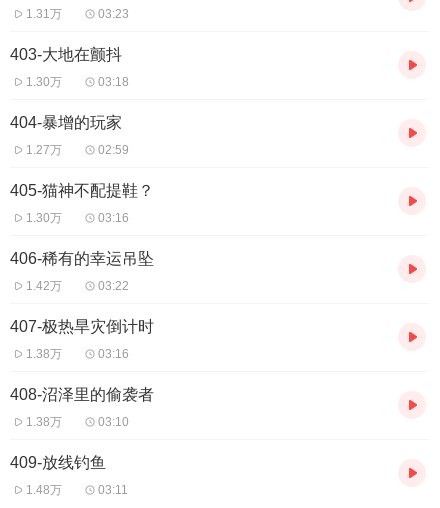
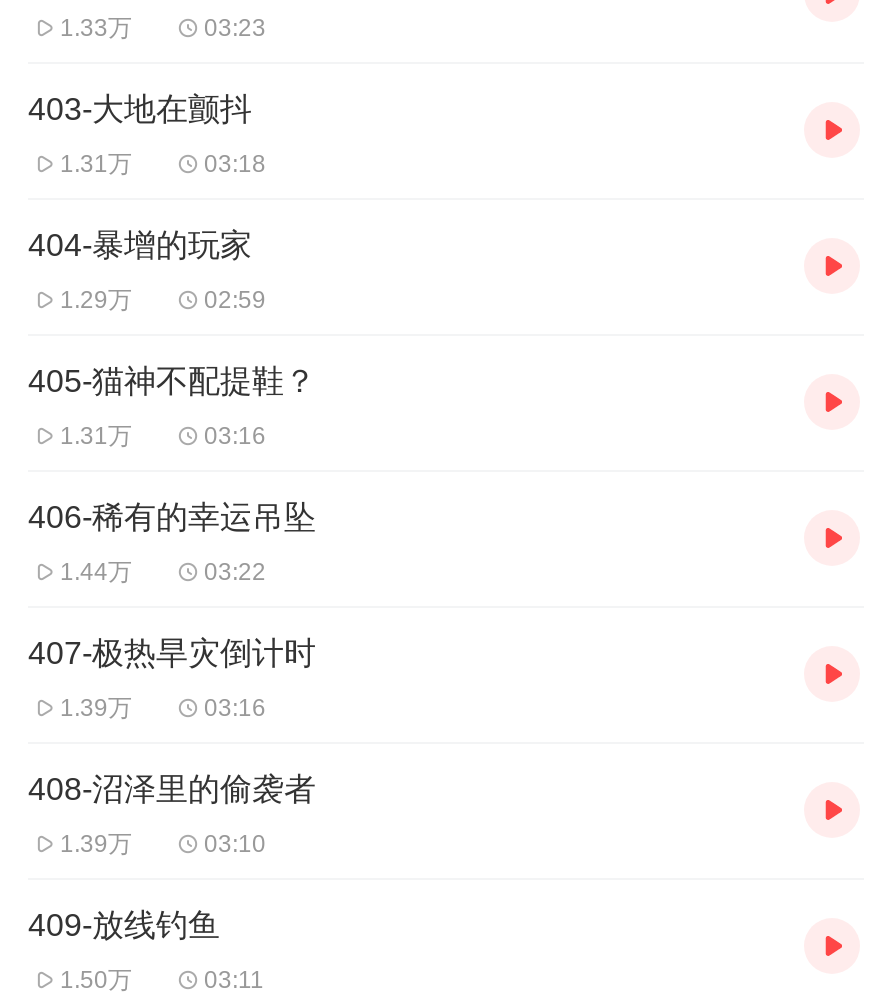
- 1.31万
+ 1.33万

- 1.30万
+ 1.31万

- 1.27万
+ 1.29万

- 1.30万
+ 1.31万

- 1.42万
+ 1.44万

- 1.38万
+ 1.39万

- 1.38万
+ 1.39万

- 1.48万
+ 1.50万
